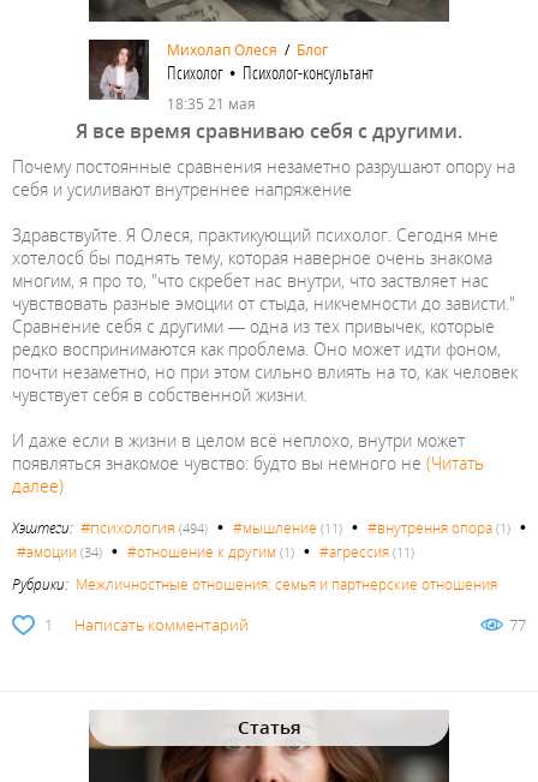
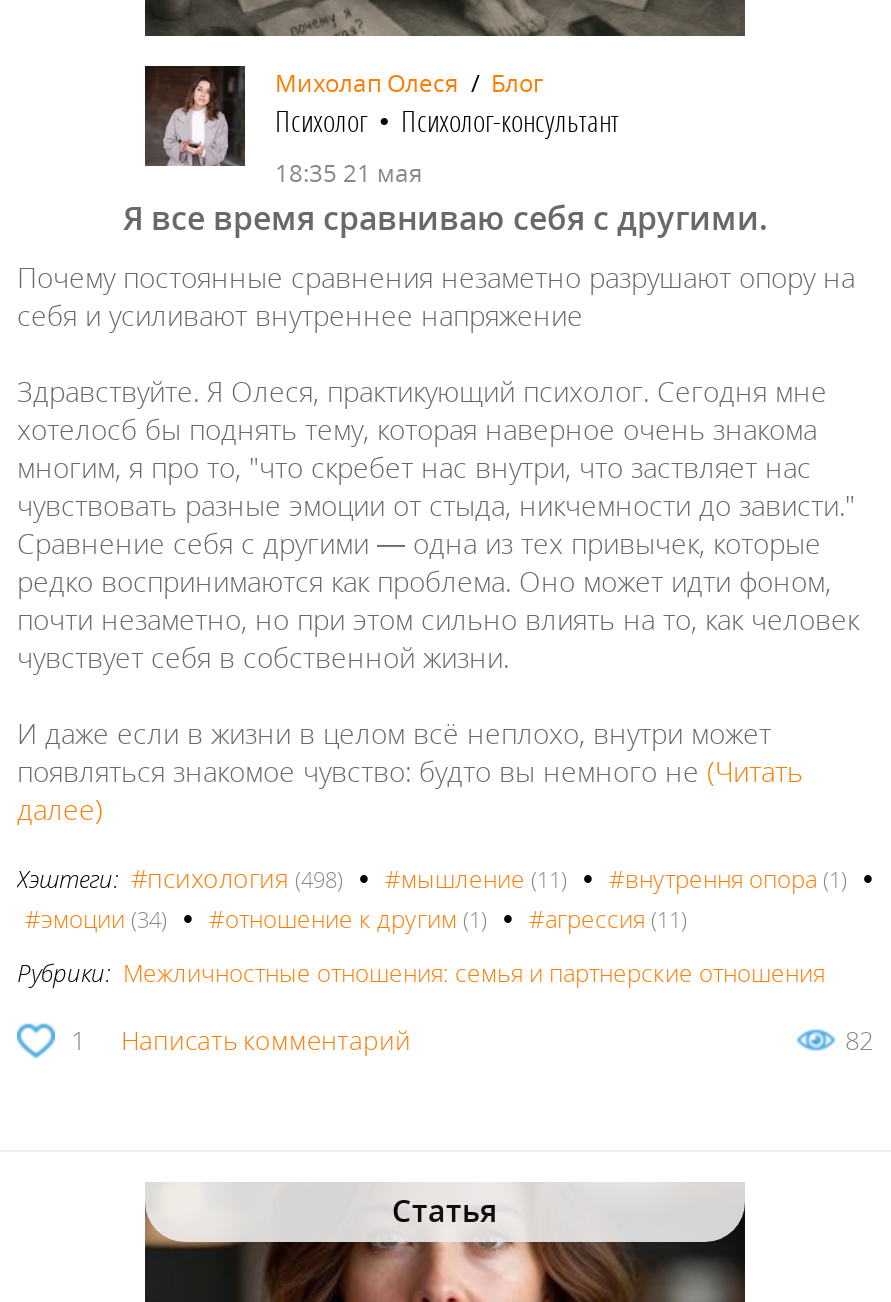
- Хэштеги: #психология (494) • #мышление (11) • #внутрення опора (1) •
+ Хэштеги: #психология (498) • #мышление (11) • #внутрення опора (1) •

- 77
+ 82
